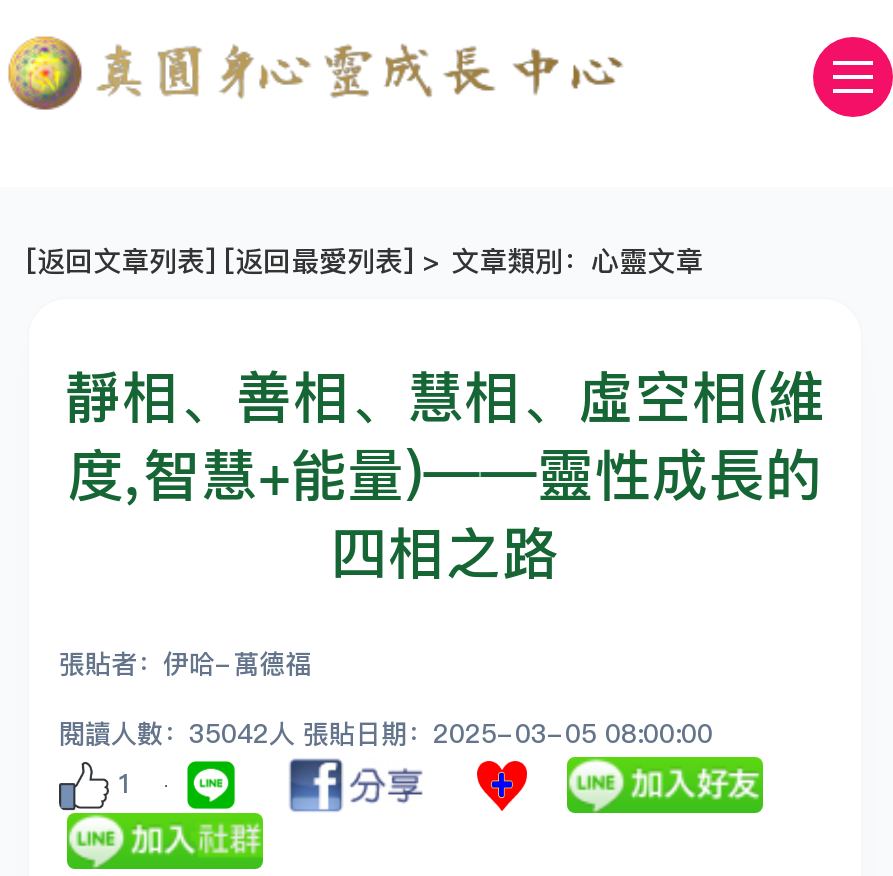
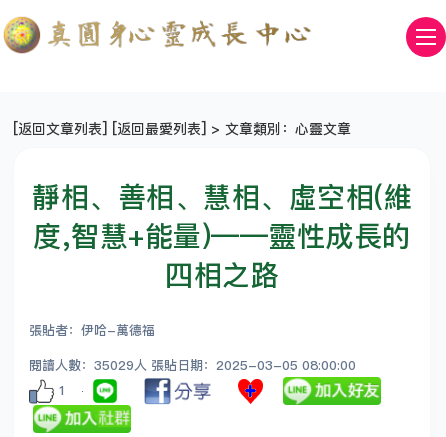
- 閱讀人數：35042人 張貼日期：2025-03-05 08:00:00
+ 閱讀人數：35029人 張貼日期：2025-03-05 08:00:00
